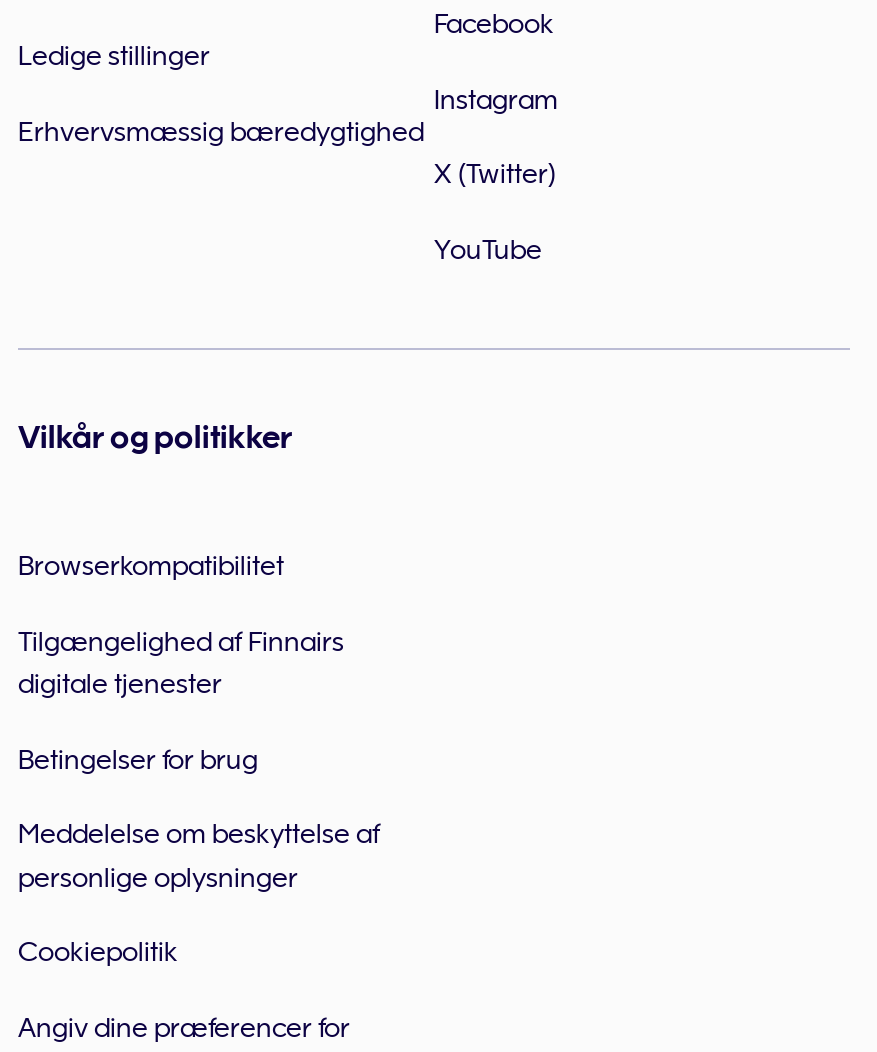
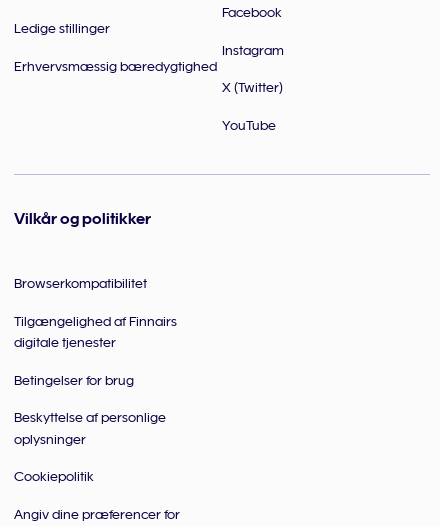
- Meddelelse om beskyttelse af
- personlige oplysninger
+ Beskyttelse af personlige
+ oplysninger
